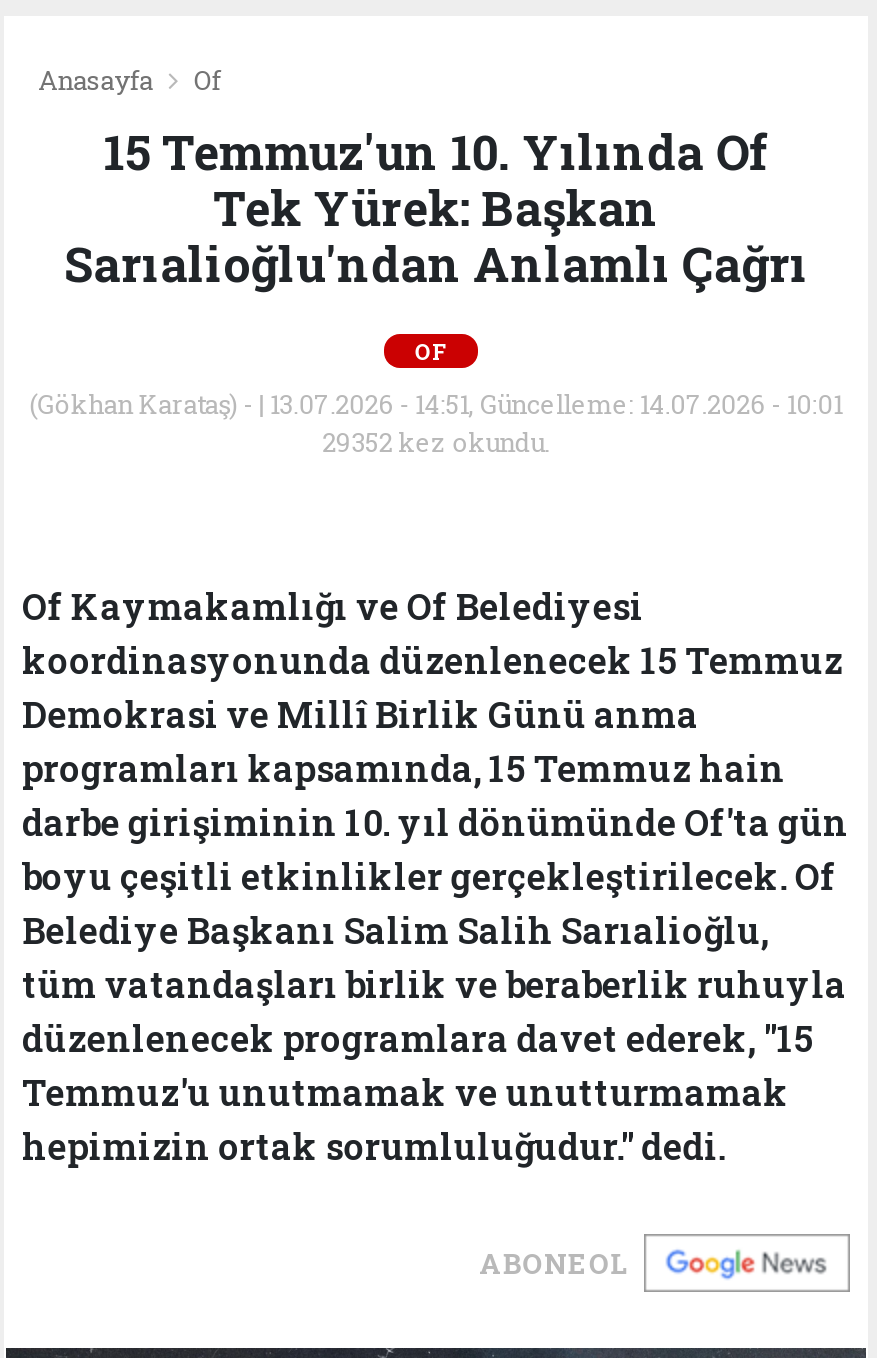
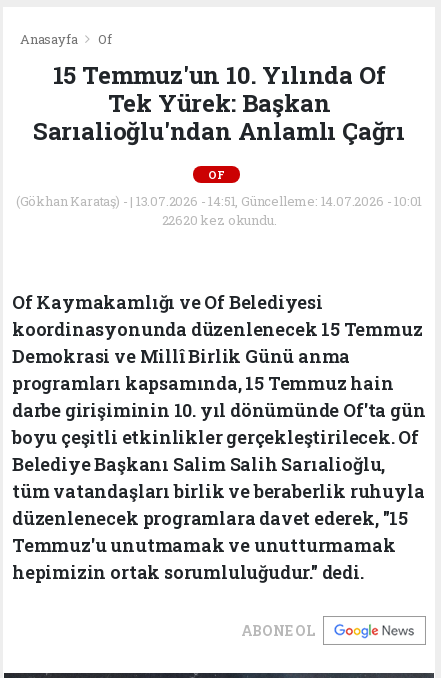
- 29352 kez okundu.
+ 22620 kez okundu.
